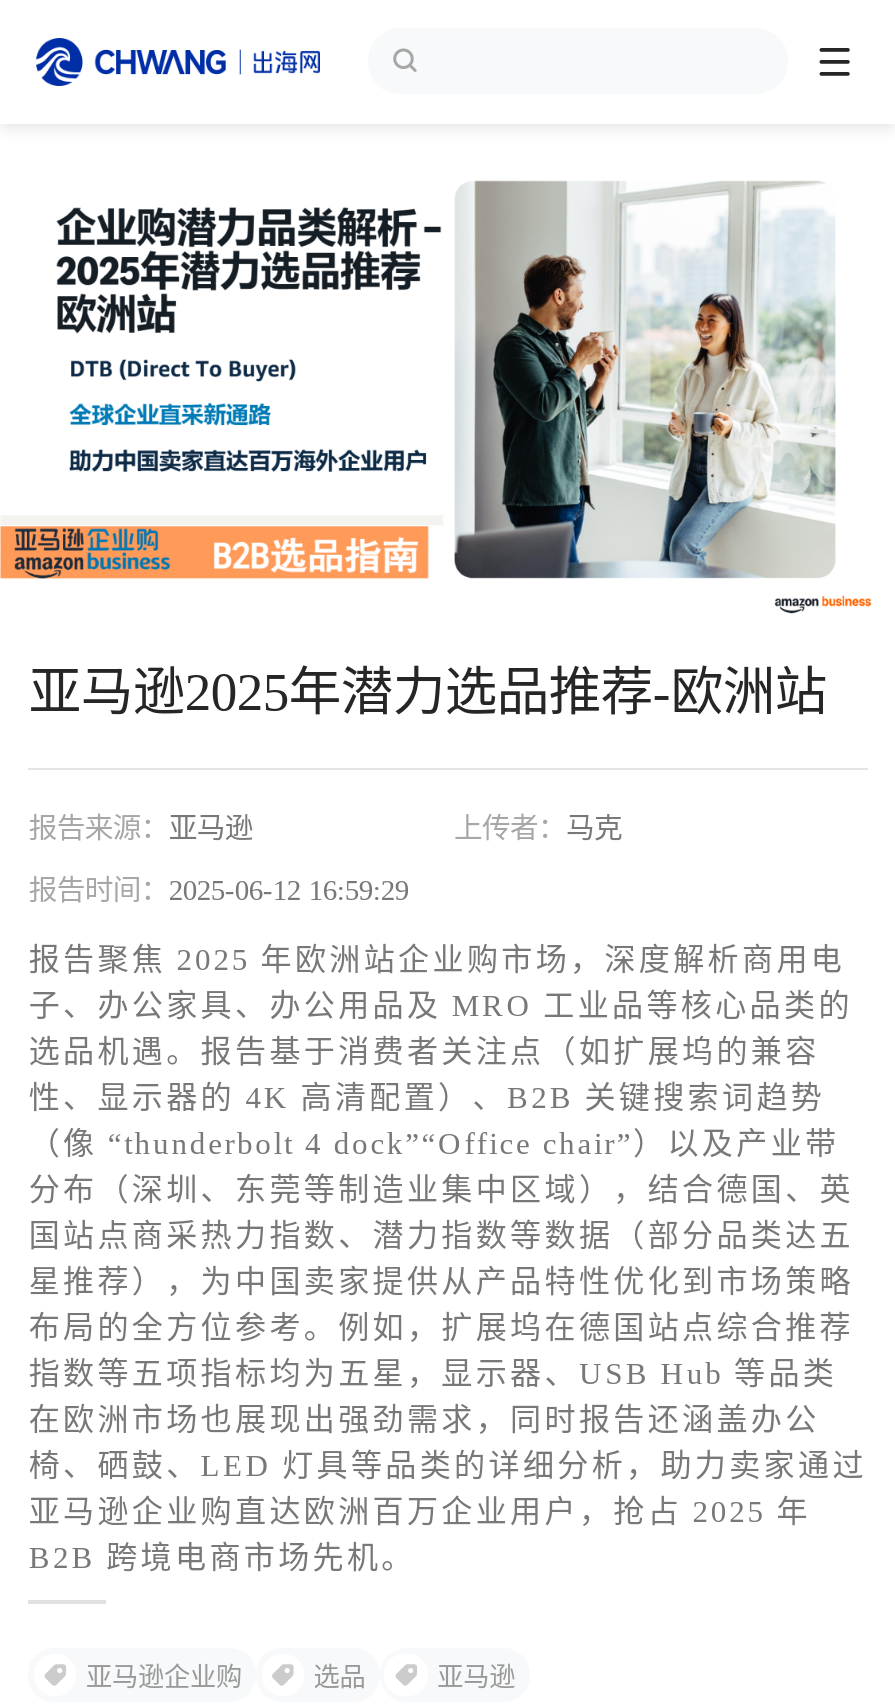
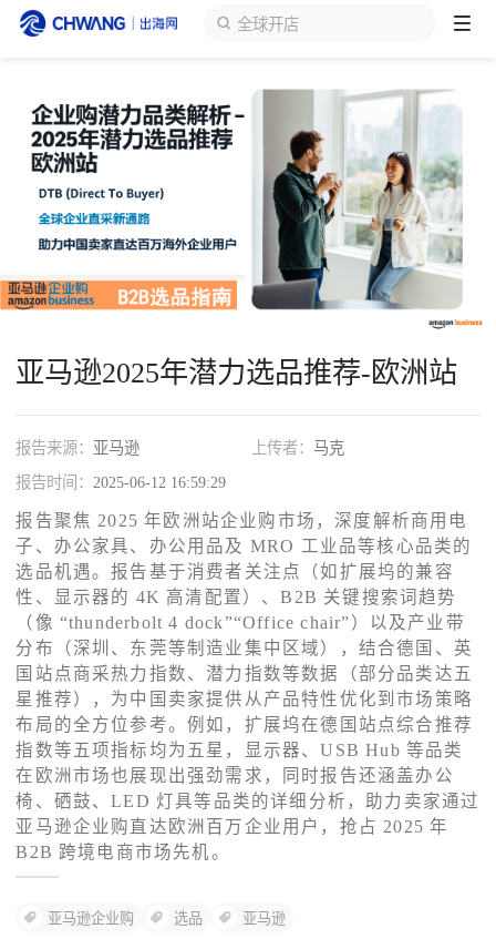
+ 全球开店
